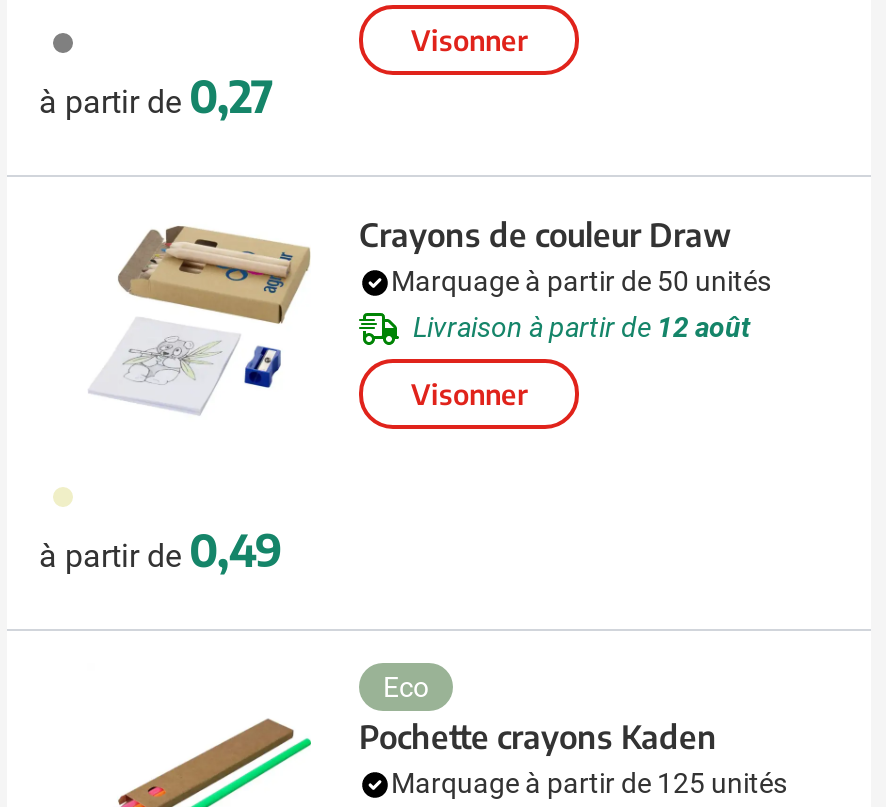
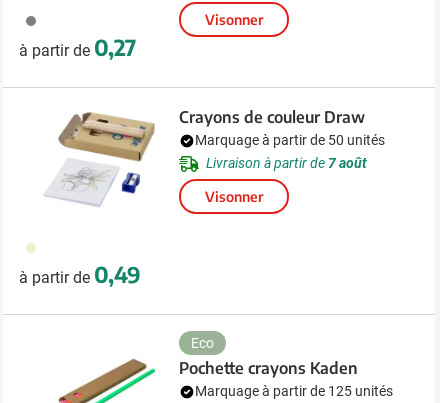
- Livraison à partir de 12 août
+ Livraison à partir de 7 août
